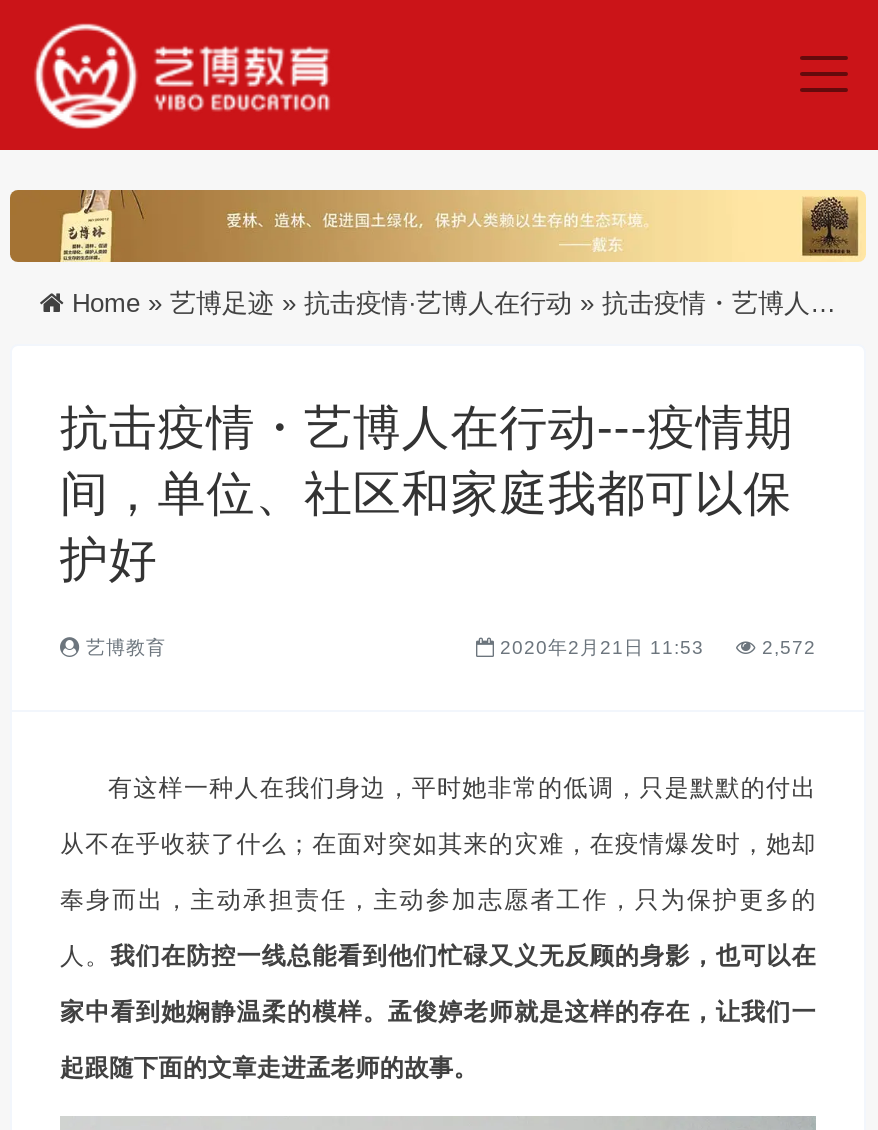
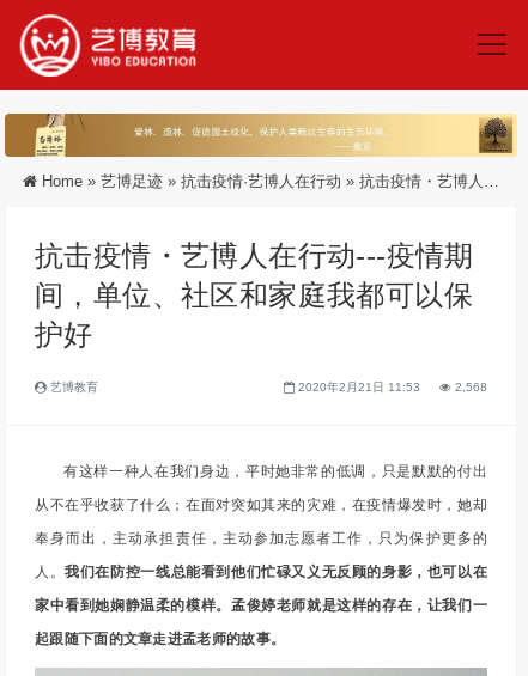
- 2,572
+ 2,568
